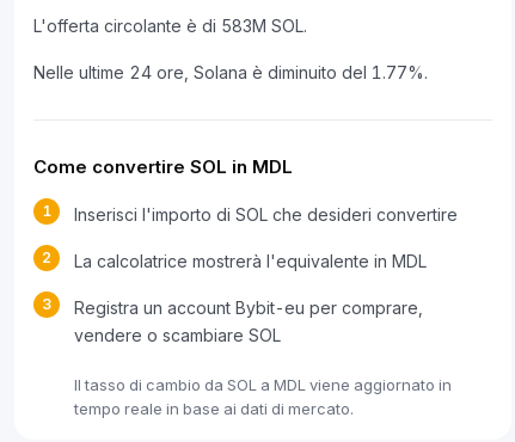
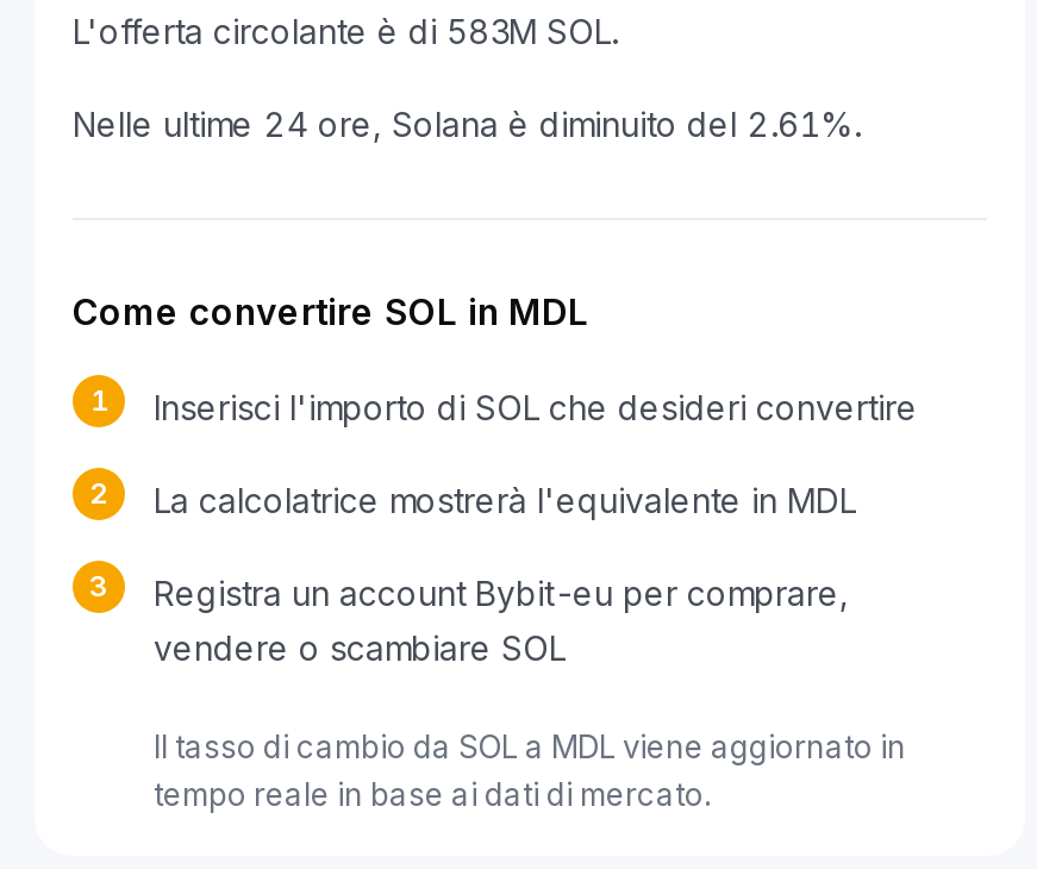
- Nelle ultime 24 ore, Solana è diminuito del 1.77%.
+ Nelle ultime 24 ore, Solana è diminuito del 2.61%.
